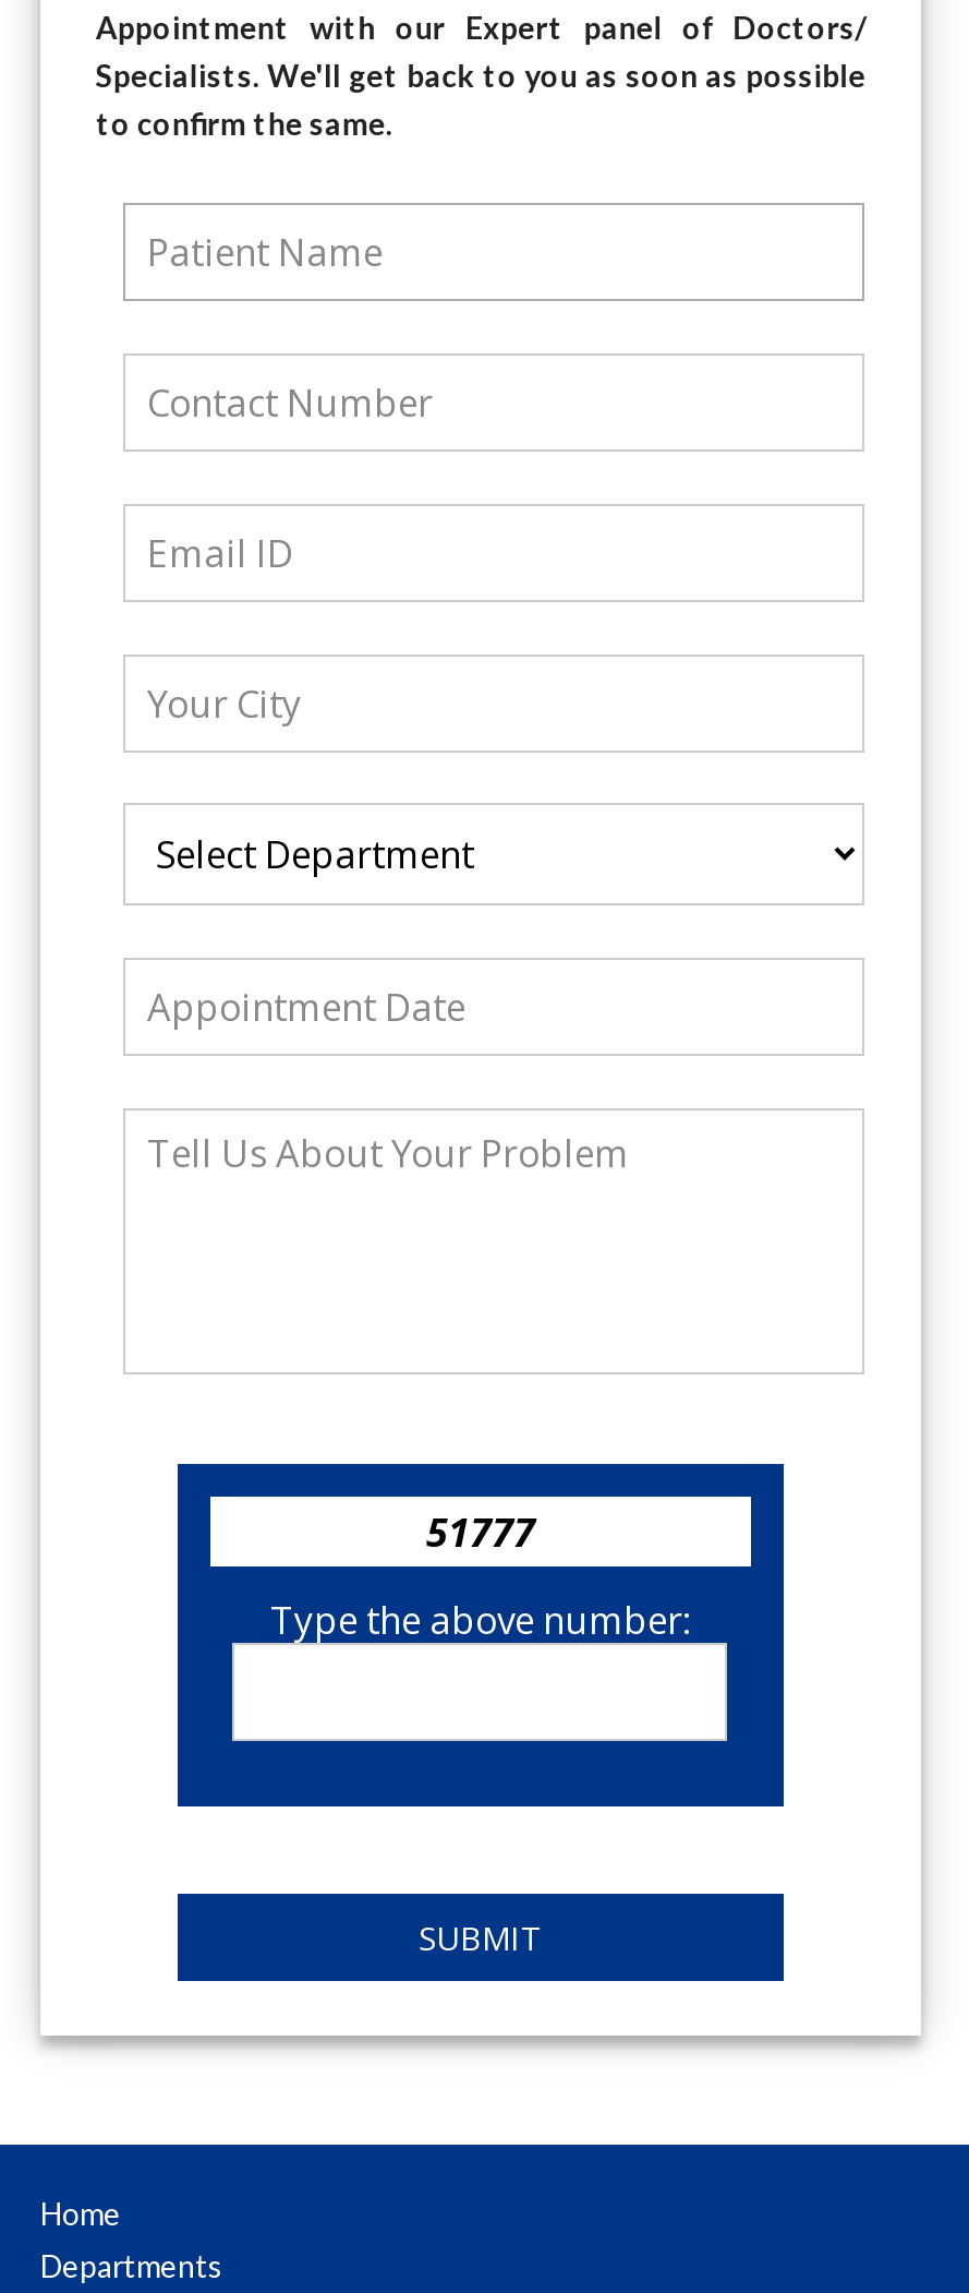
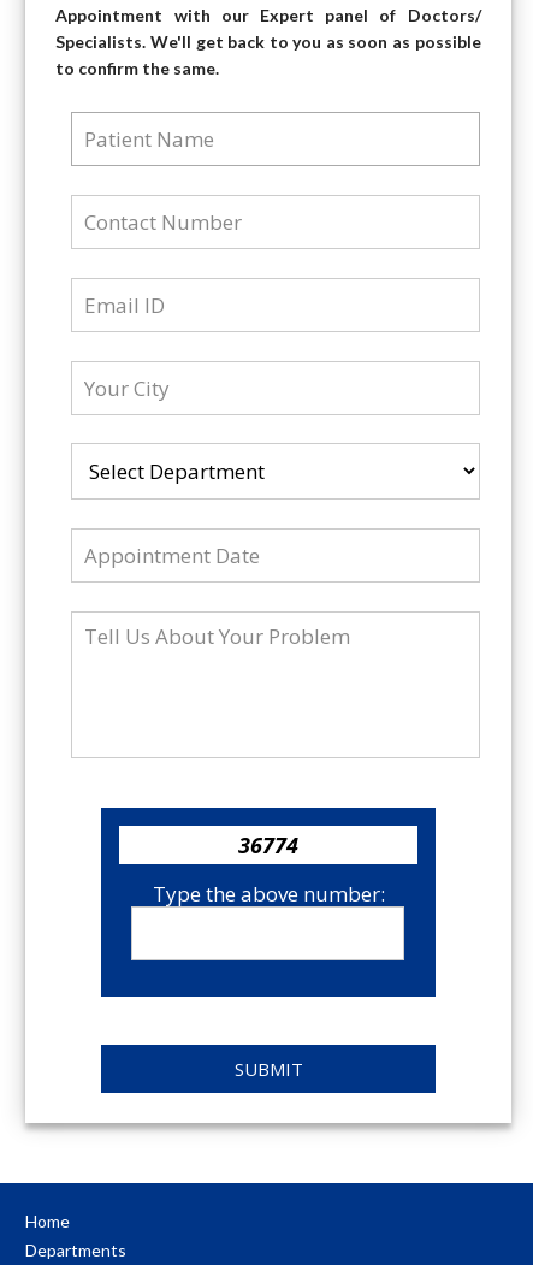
- 51777
+ 36774
